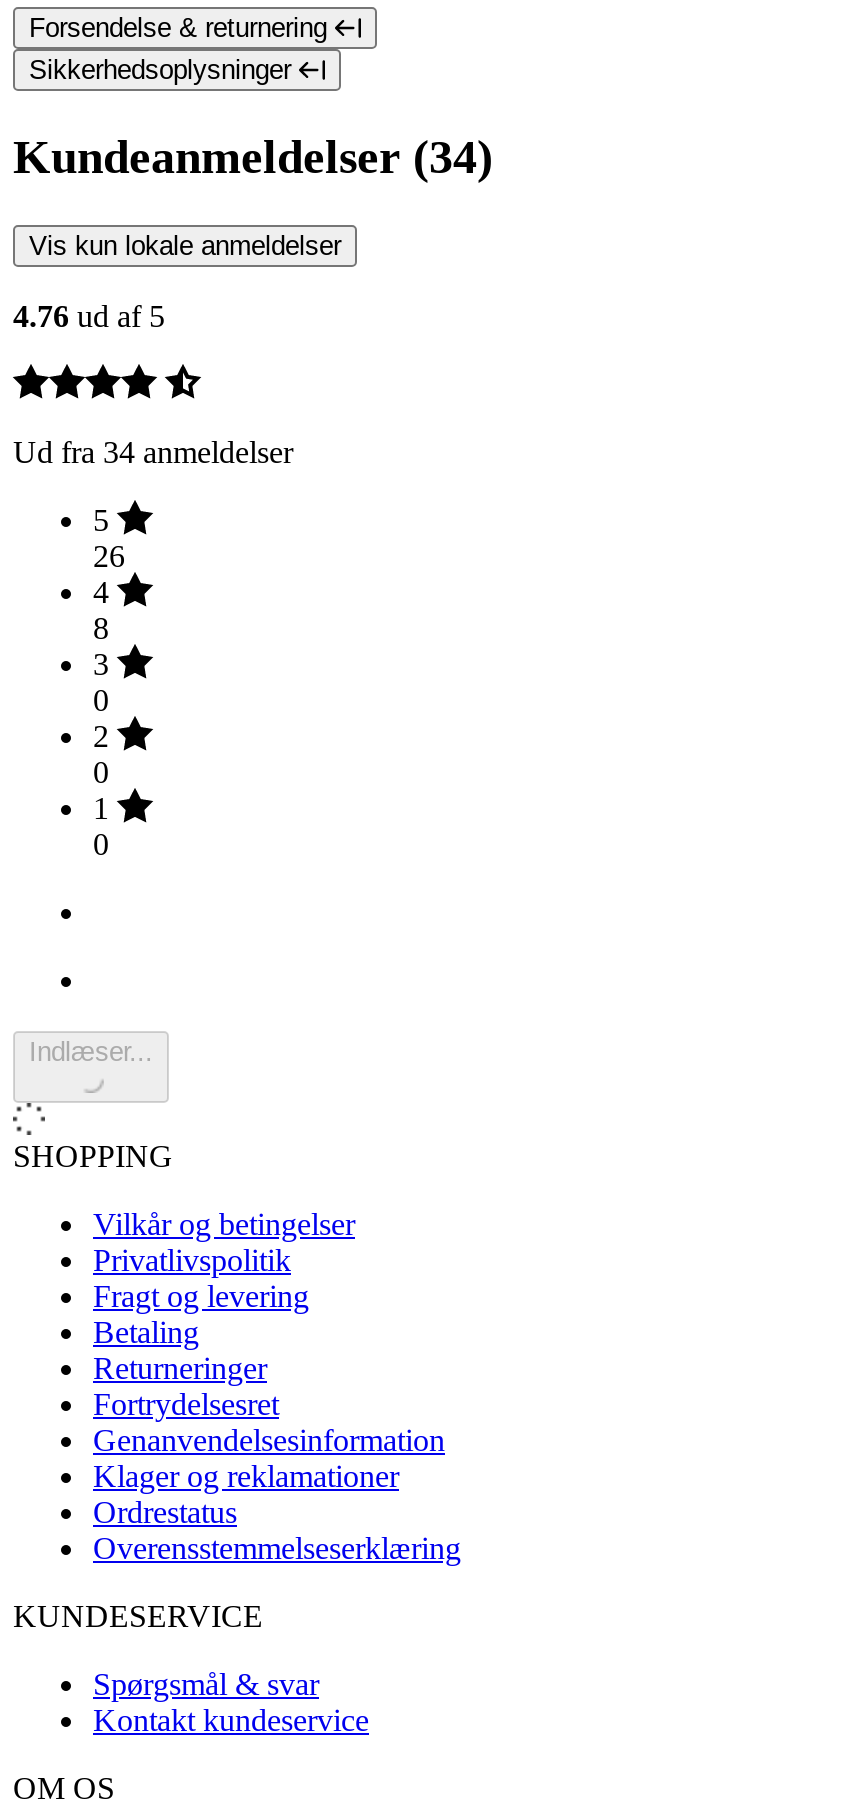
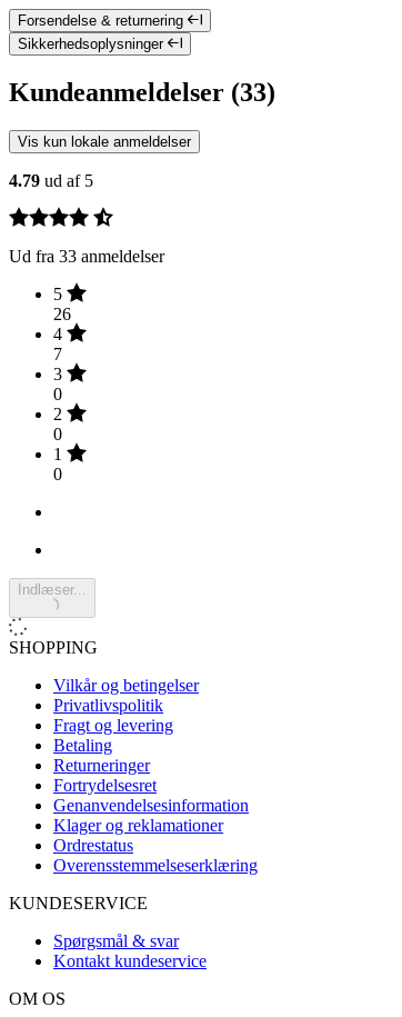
- Kundeanmeldelser (34)
+ Kundeanmeldelser (33)

- 4.76 ud af 5
+ 4.79 ud af 5

- Ud fra 34 anmeldelser
+ Ud fra 33 anmeldelser

- 8
+ 7
